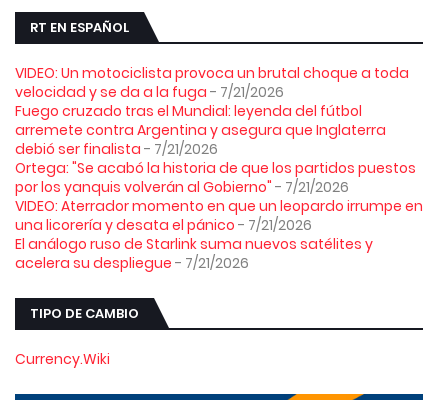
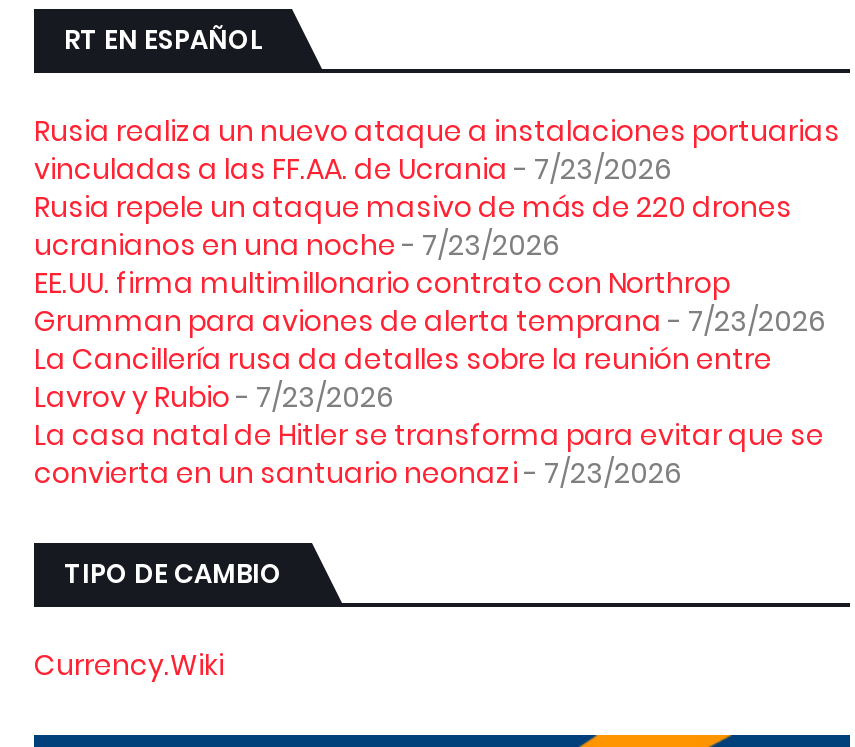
- VIDEO: Un motociclista provoca un brutal choque a toda
- velocidad y se da a la fuga - 7/21/2026
- Fuego cruzado tras el Mundial: leyenda del fútbol
- arremete contra Argentina y asegura que Inglaterra
- debió ser finalista - 7/21/2026
- Ortega: "Se acabó la historia de que los partidos puestos
- por los yanquis volverán al Gobierno" - 7/21/2026
- VIDEO: Aterrador momento en que un leopardo irrumpe en
- una licorería y desata el pánico- 7/21/2026
- El análogo ruso de Starlink suma nuevos satélites y
- acelera su despliegue - 7/21/2026
+ Rusia realiza un nuevo ataque a instalaciones portuarias
+ vinculadas a las FF.AA. de Ucrania - 7/23/2026
+ Rusia repele un ataque masivo de más de 220 drones
+ ucranianos en una noche - 7/23/2026
+ EE.UU. firma multimillonario contrato con Northrop
+ Grumman para aviones de alerta temprana - 7/23/2026
+ La Cancillería rusa da detalles sobre la reunión entre
+ Lavrov y Rubio - 7/23/2026
+ La casa natal de Hitler se transforma para evitar que se
+ convierta en un santuario neonazi - 7/23/2026
